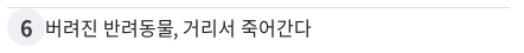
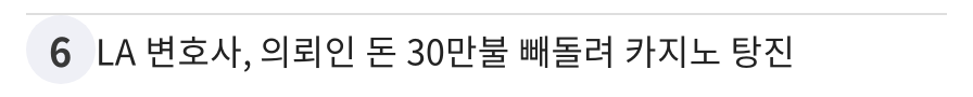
- 6 버려진 반려동물, 거리서 죽어간다
+ 6 LA 변호사, 의뢰인 돈 30만불 빼돌려 카지노 탕진
